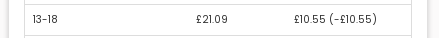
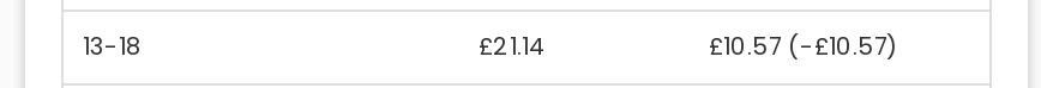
- £21.09
+ £21.14

- £10.55 (-£10.55)
+ £10.57 (-£10.57)
